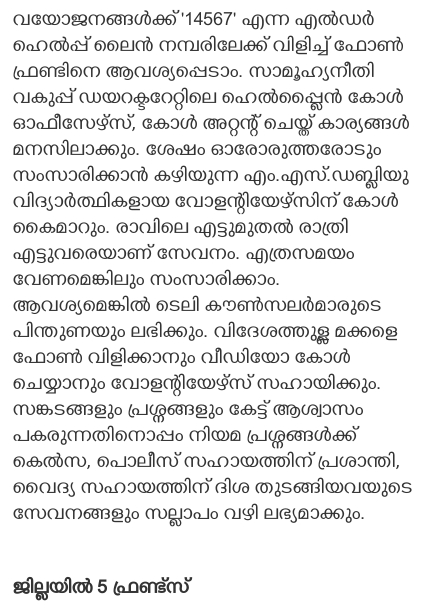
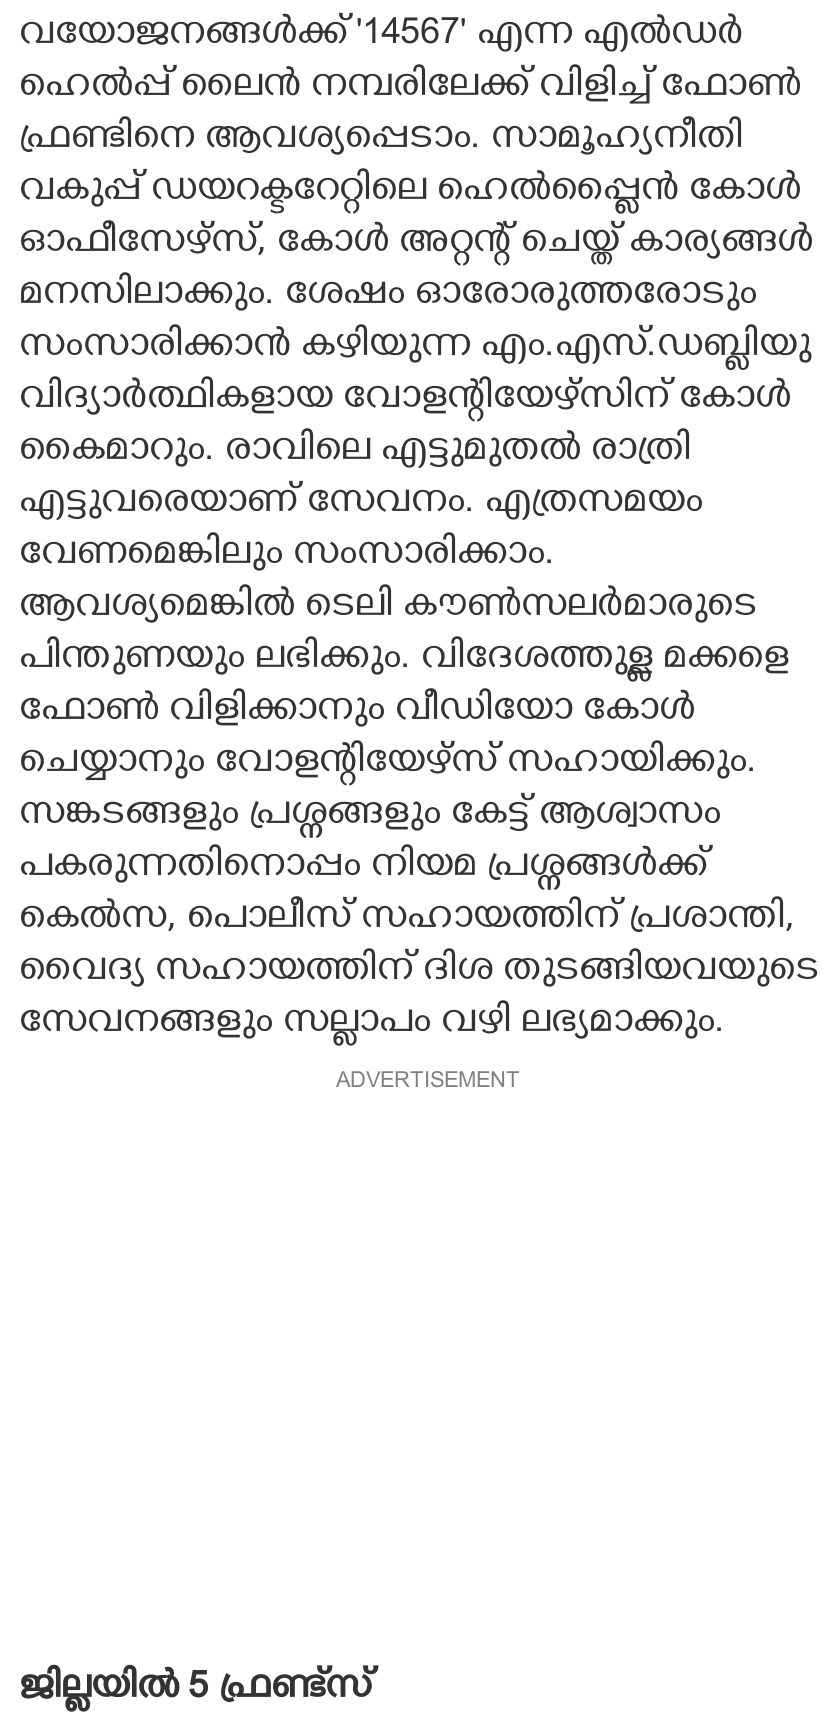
+ ADVERTISEMENT
